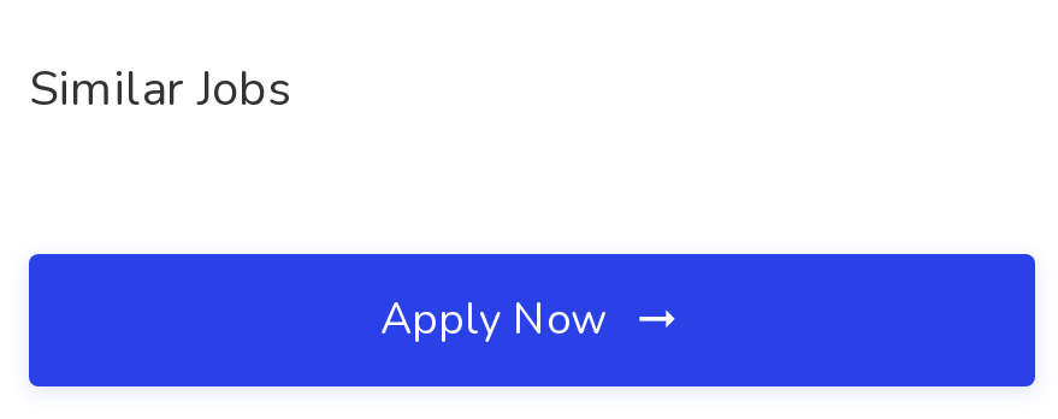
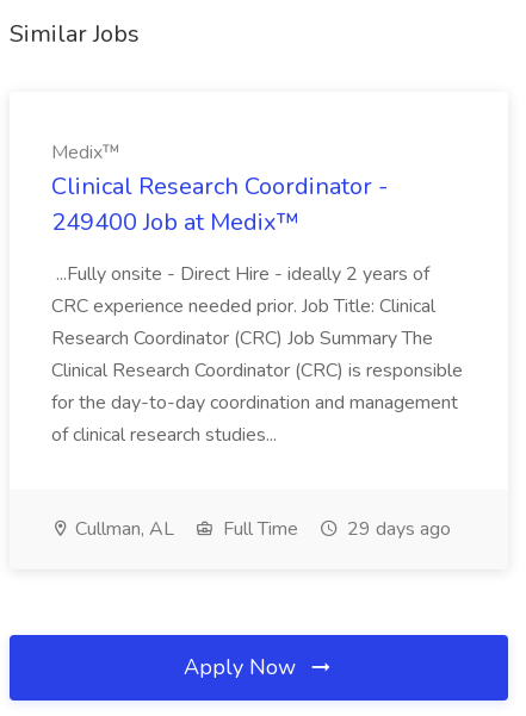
+ Medix™
+ Clinical Research Coordinator -
+ 249400 Job at Medix™
+ ...Fully onsite - Direct Hire - ideally 2 years of
+ CRC experience needed prior. Job Title: Clinical
+ Research Coordinator (CRC) Job Summary The
+ Clinical Research Coordinator (CRC) is responsible
+ for the day-to-day coordination and management
+ of clinical research studies...

+ Cullman, AL
+ Full Time
+ 29 days ago
